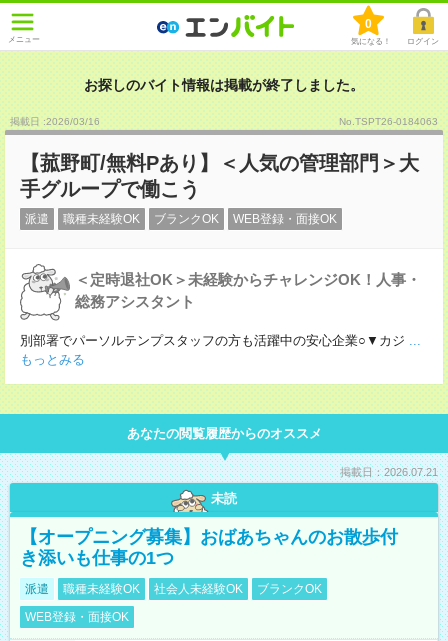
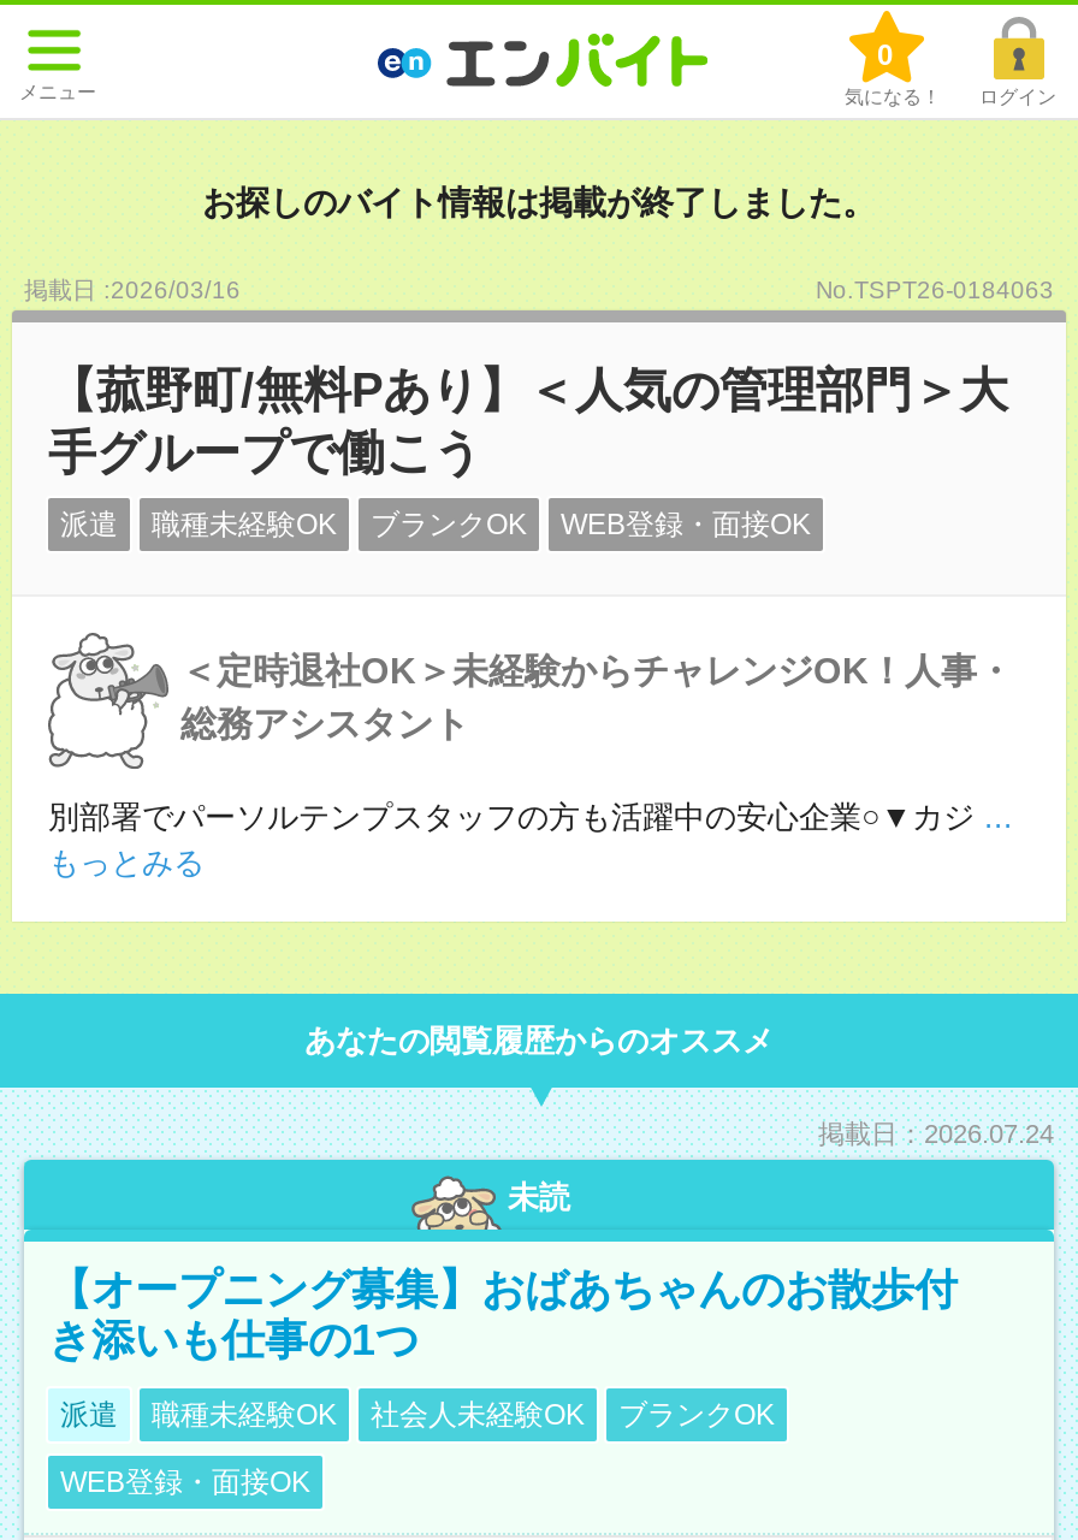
- 掲載日：2026.07.21
+ 掲載日：2026.07.24
